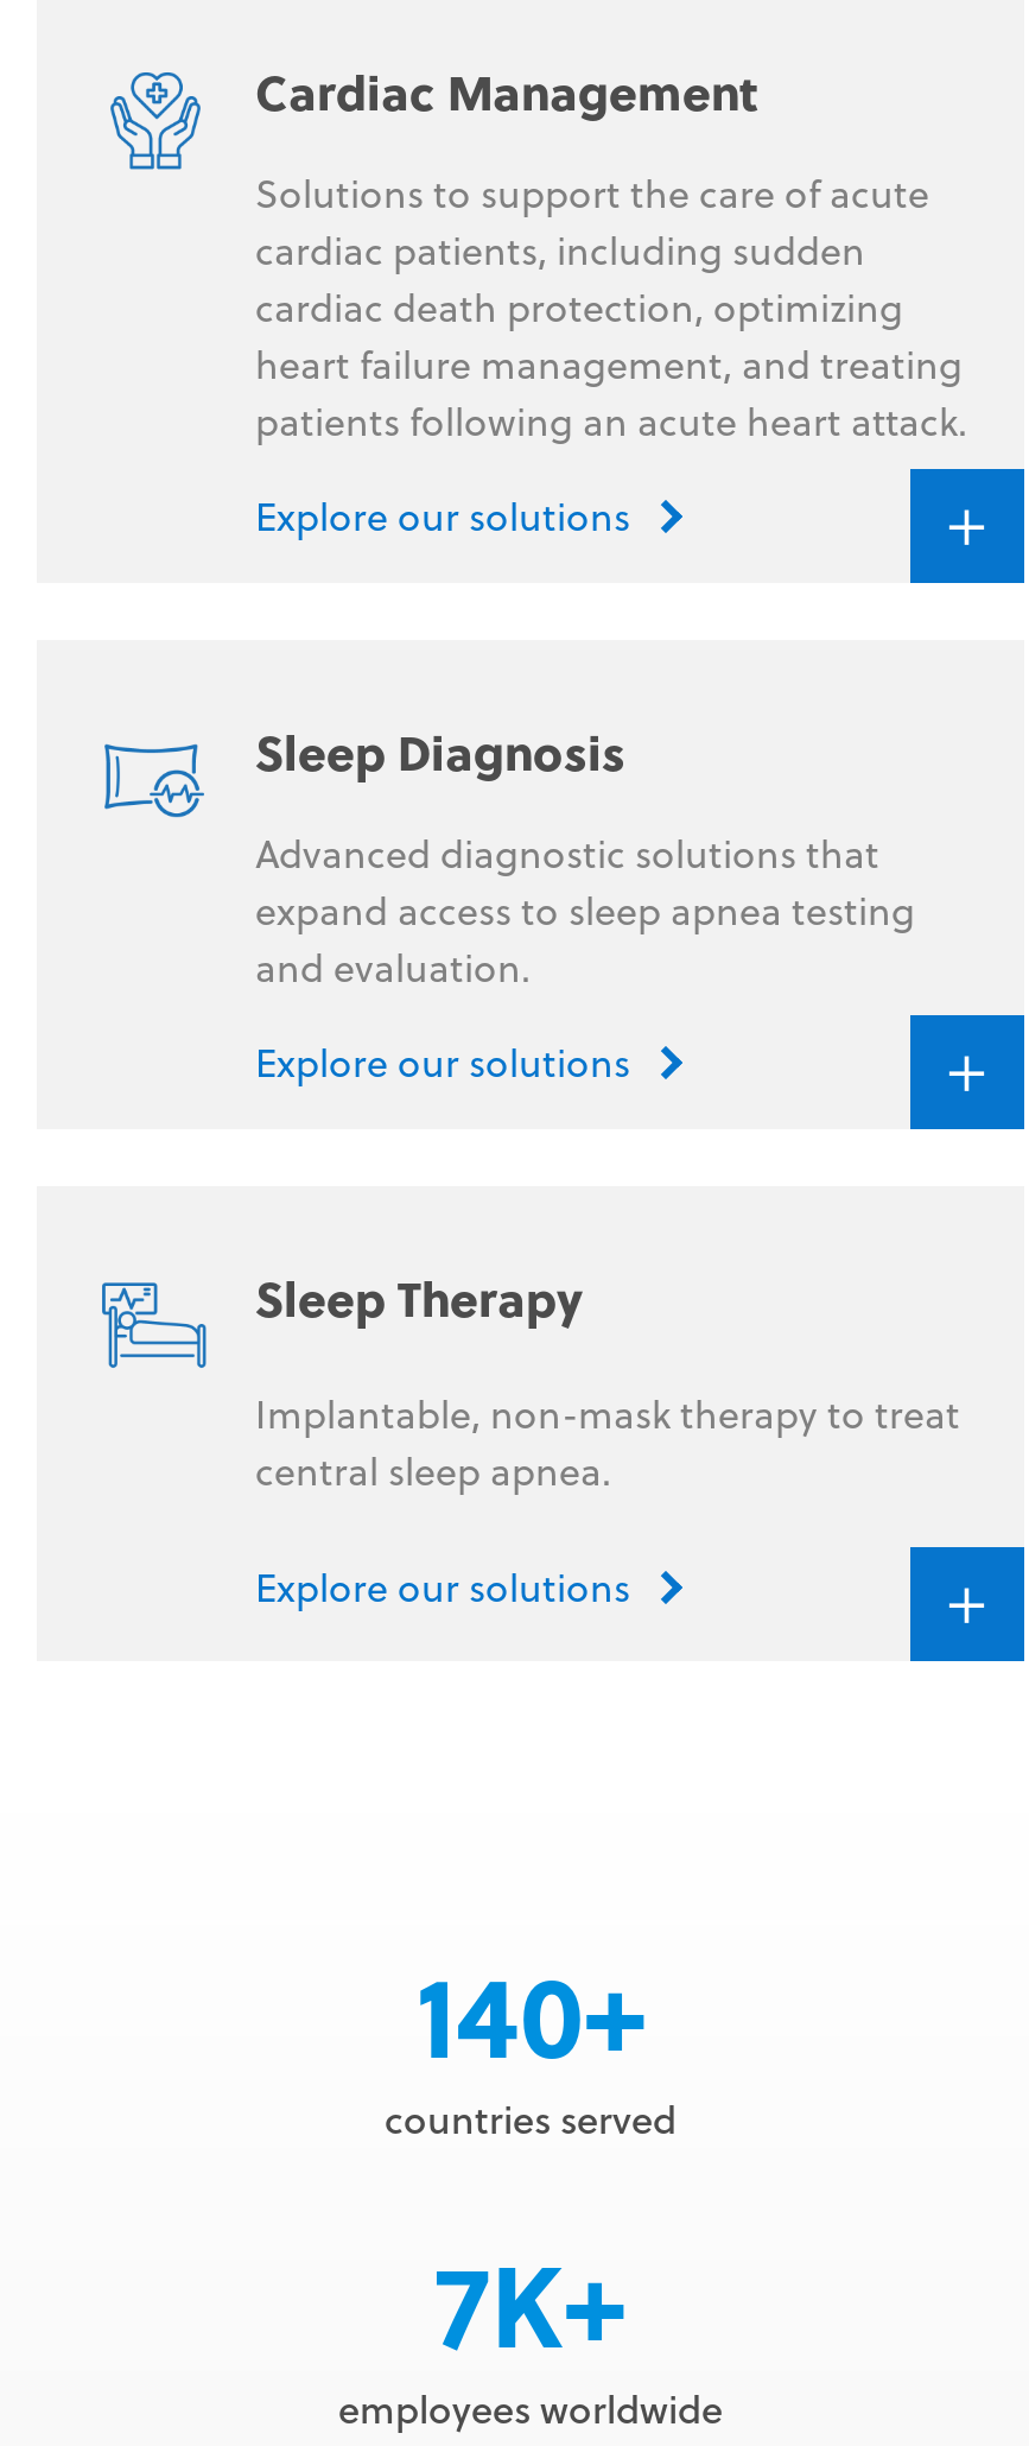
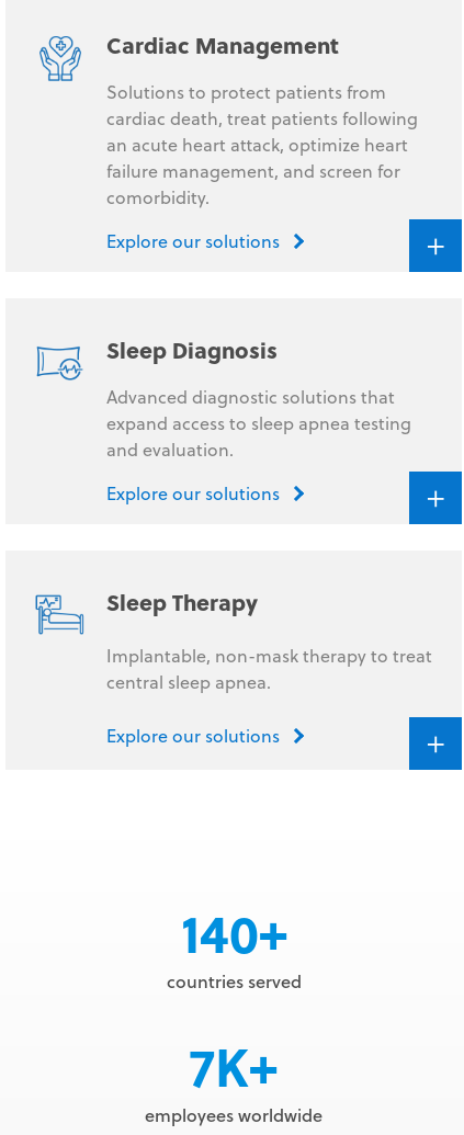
- Solutions to support the care of acute
- cardiac patients, including sudden
- cardiac death protection, optimizing
- heart failure management, and treating
- patients following an acute heart attack.
+ Solutions to protect patients from
+ cardiac death, treat patients following
+ an acute heart attack, optimize heart
+ failure management, and screen for
+ comorbidity.
